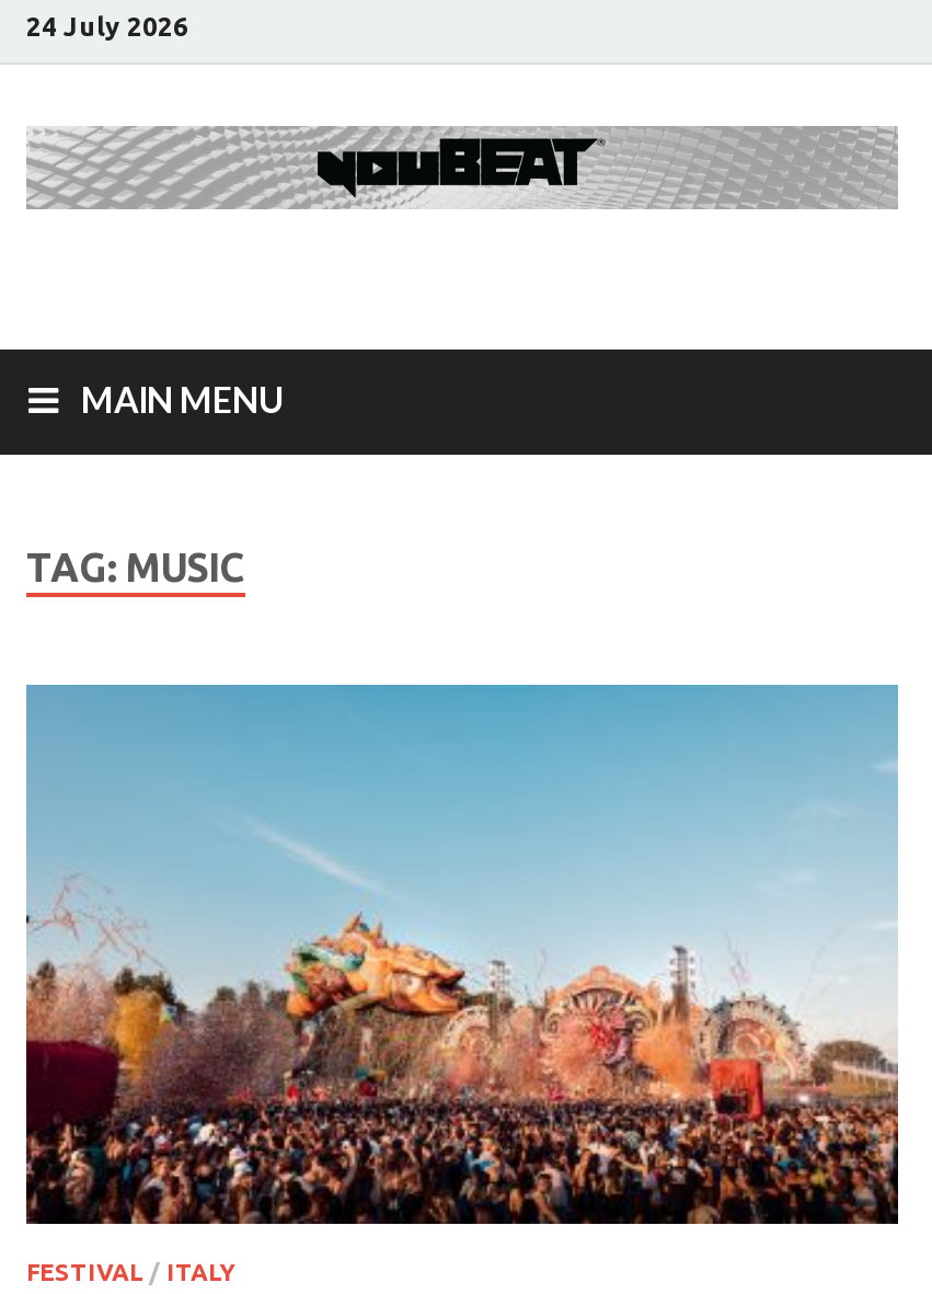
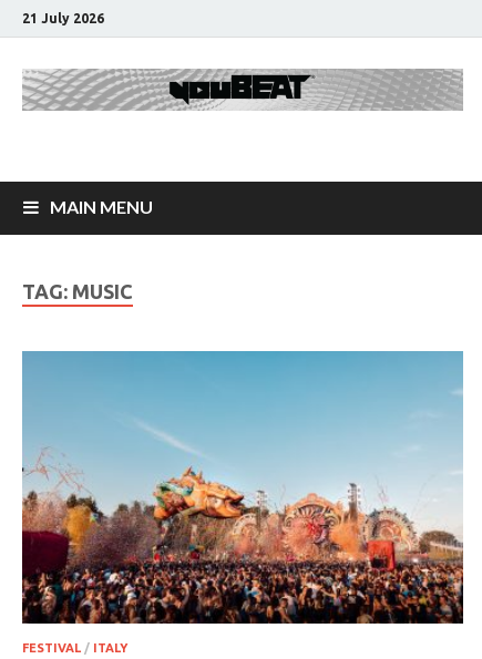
- 24 July 2026
+ 21 July 2026
